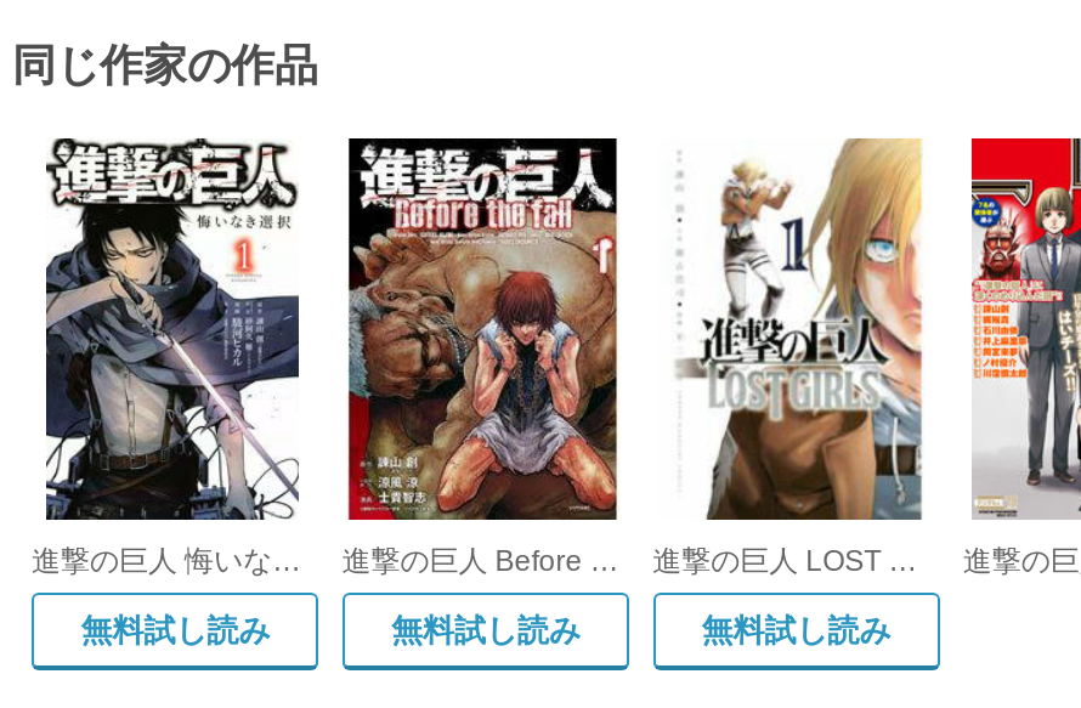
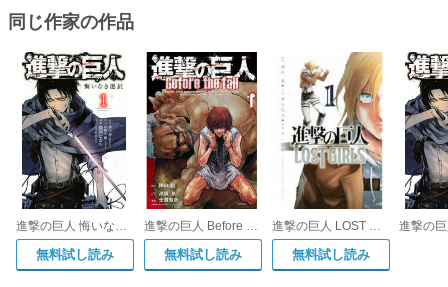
- [image]
+ [image]
